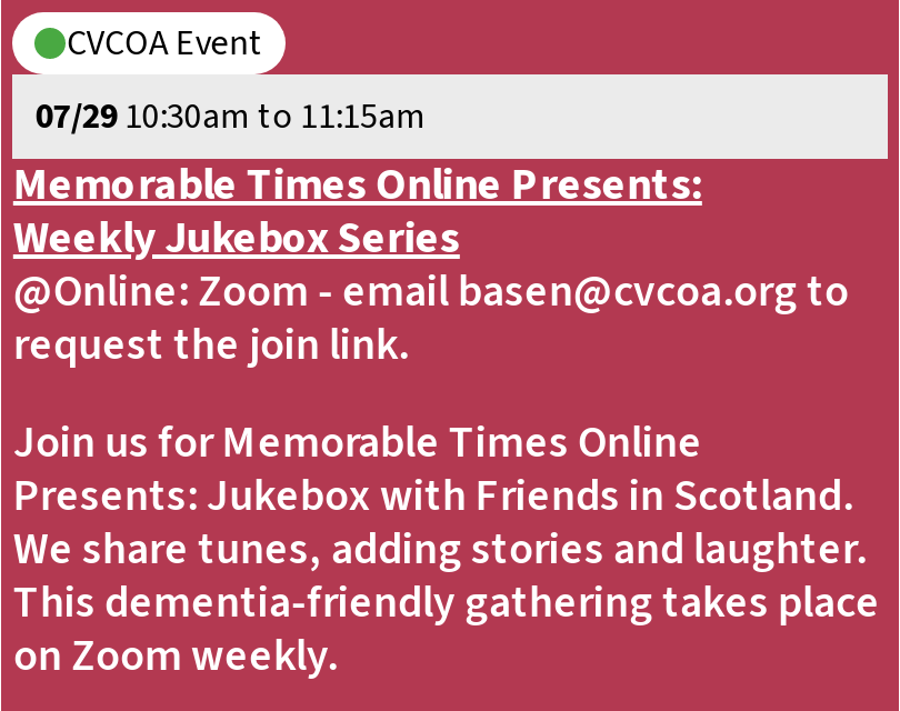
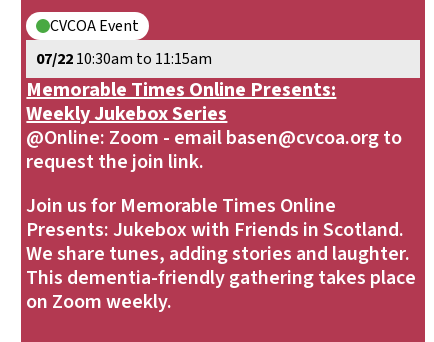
- 07/29 10:30am to 11:15am
+ 07/22 10:30am to 11:15am
